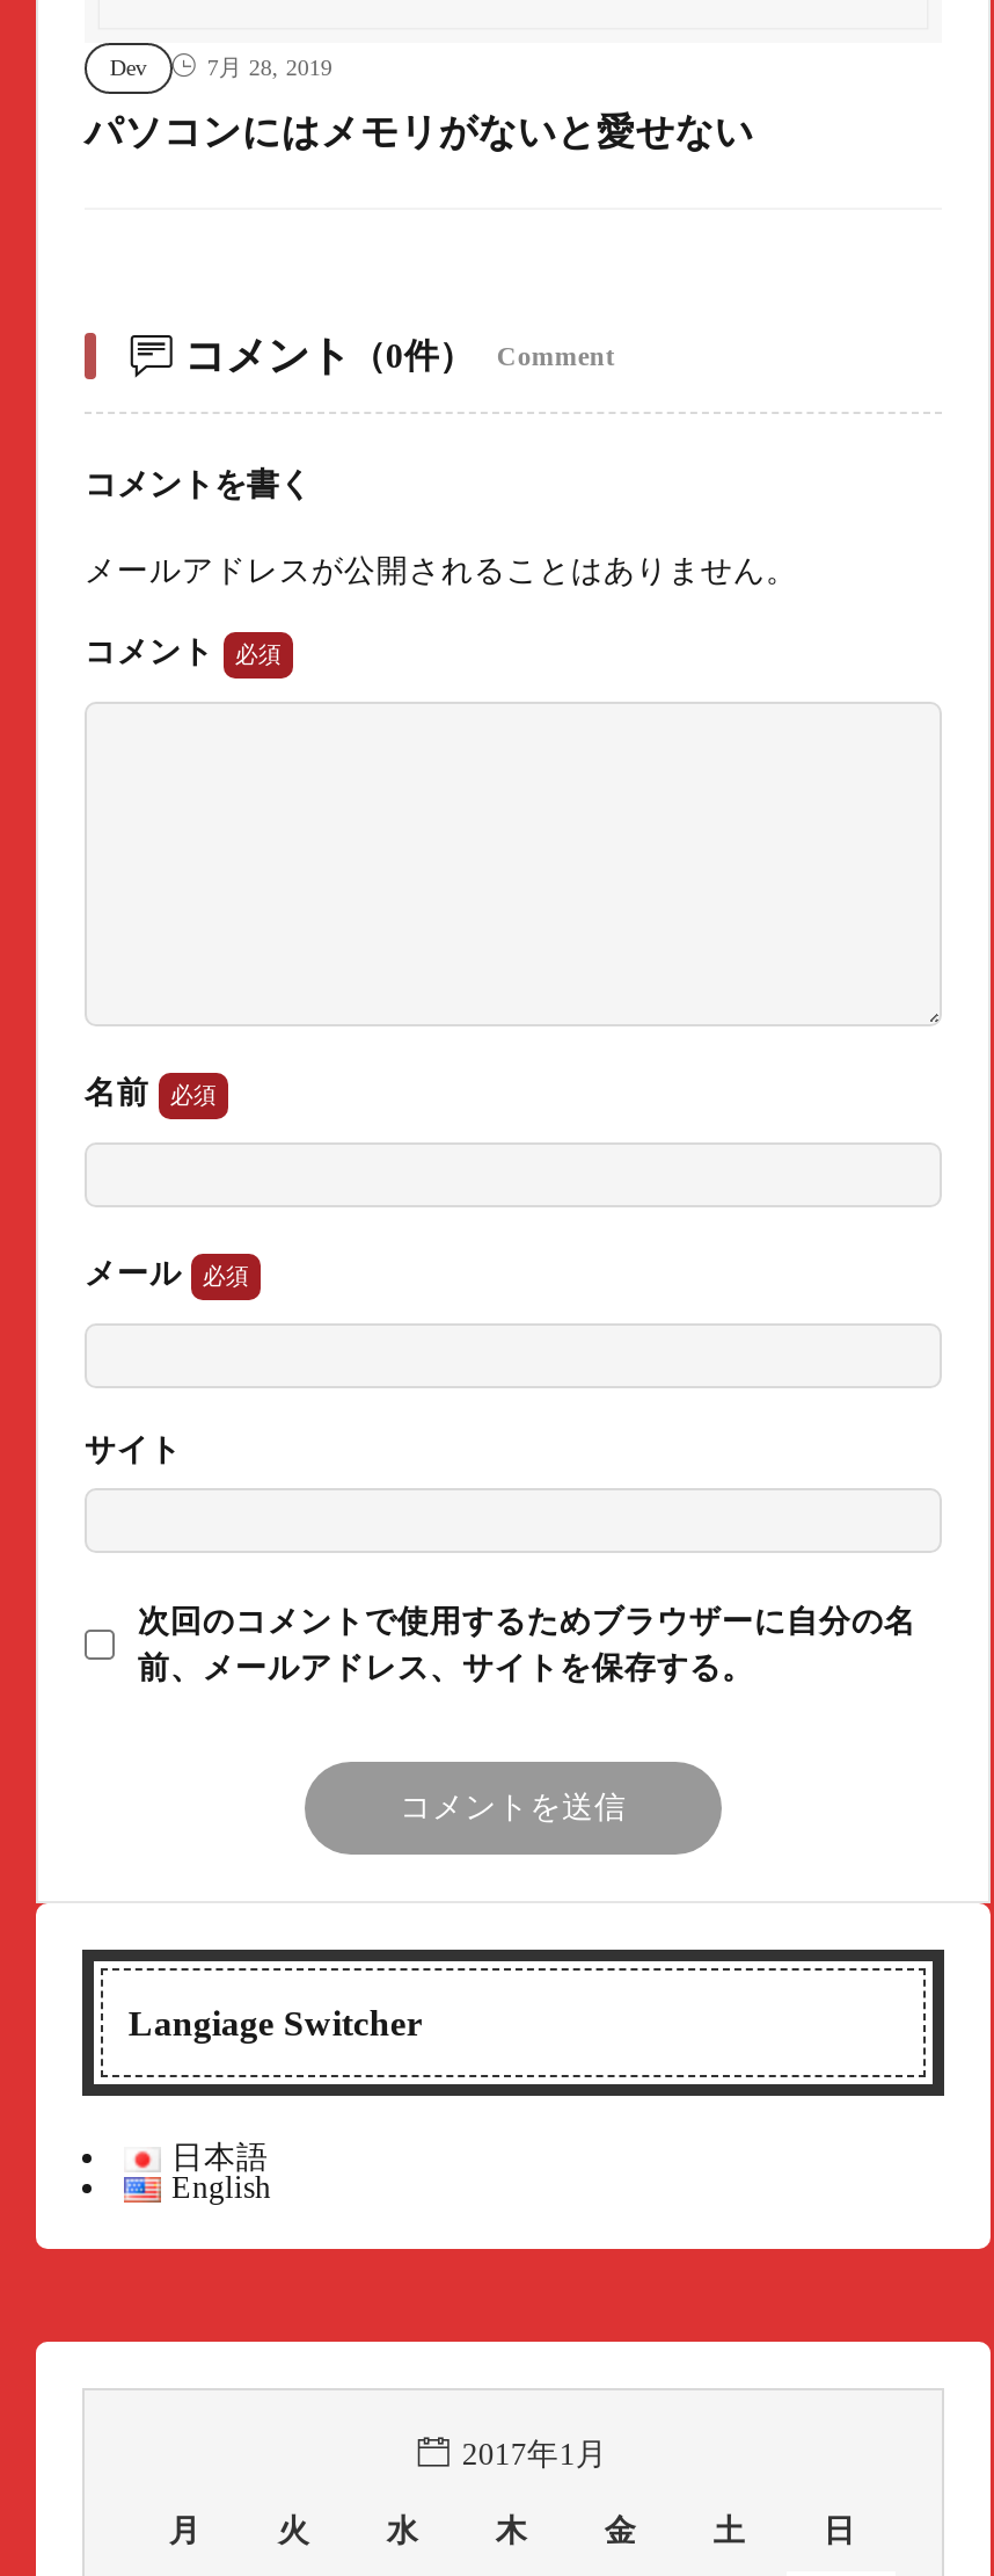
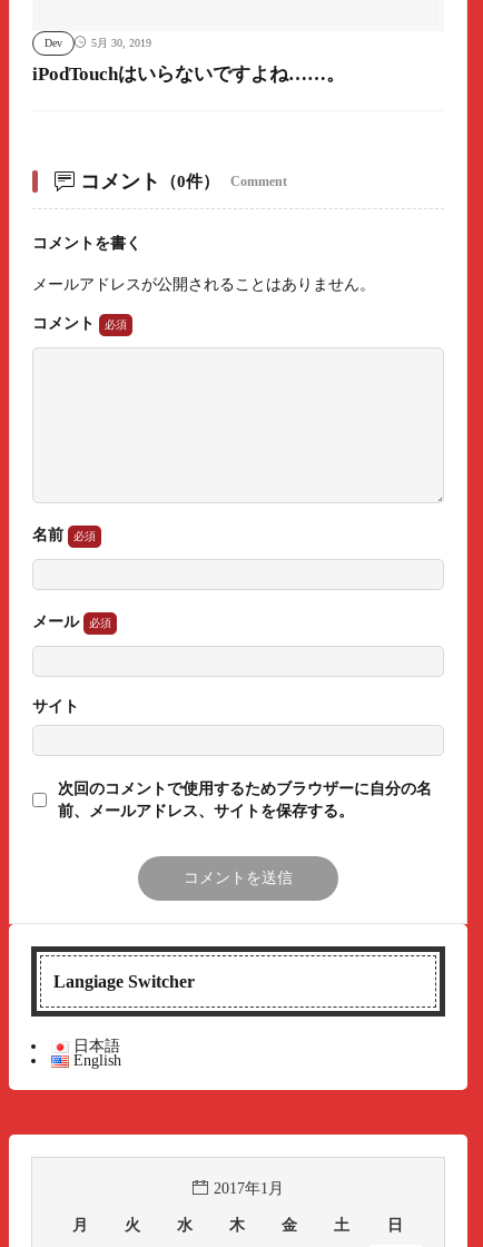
- 7月 28, 2019
+ 5月 30, 2019

- パソコンにはメモリがないと愛せない
+ iPodTouchはいらないですよね……。
